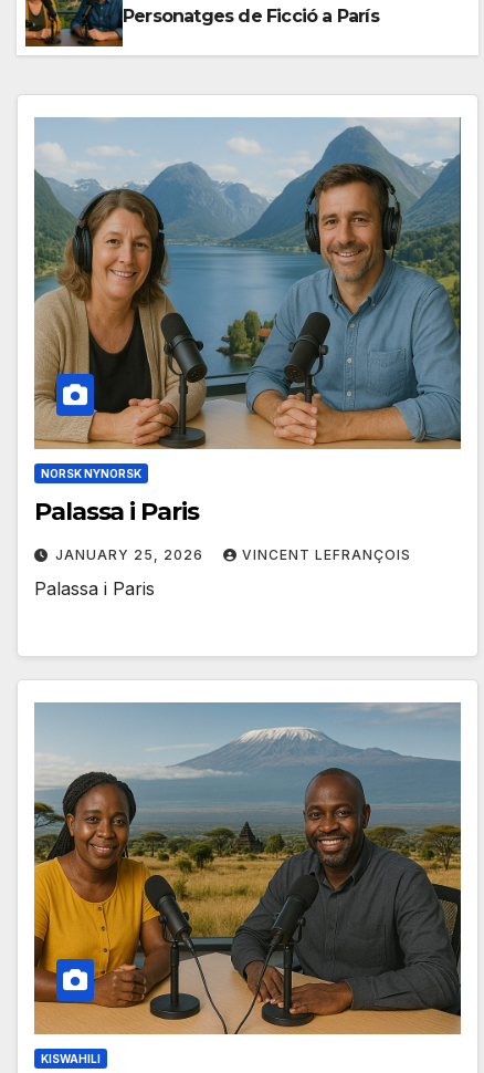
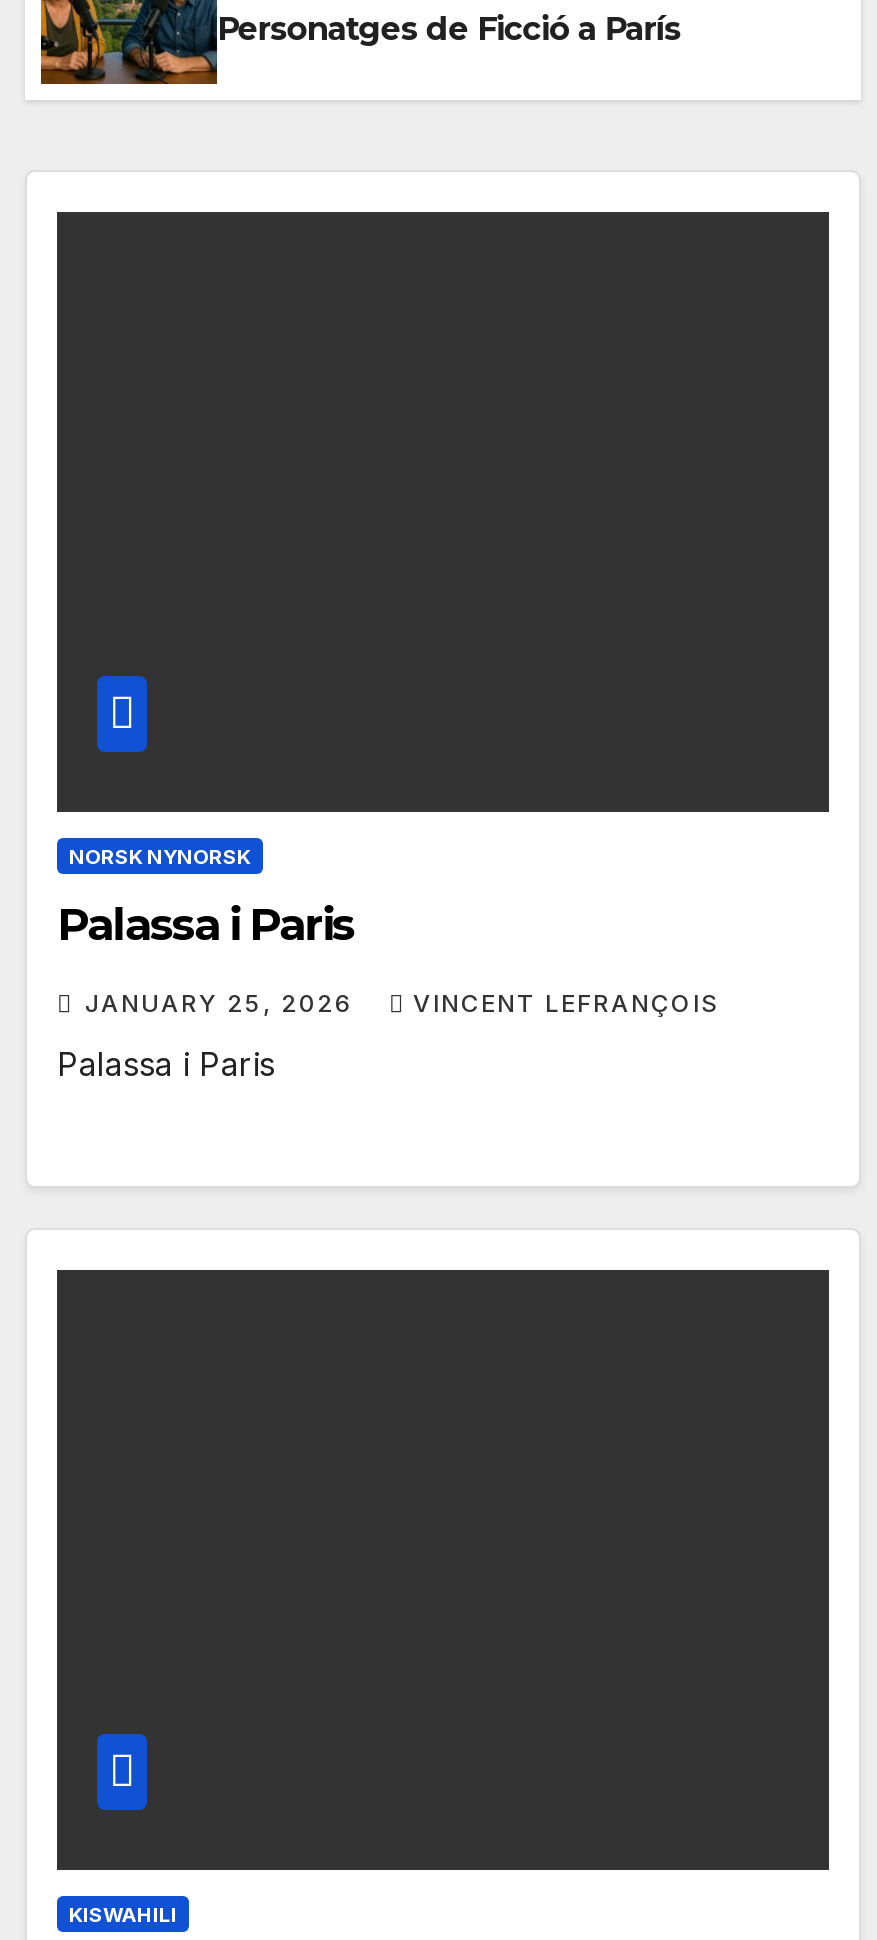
- [image]

- [image]
